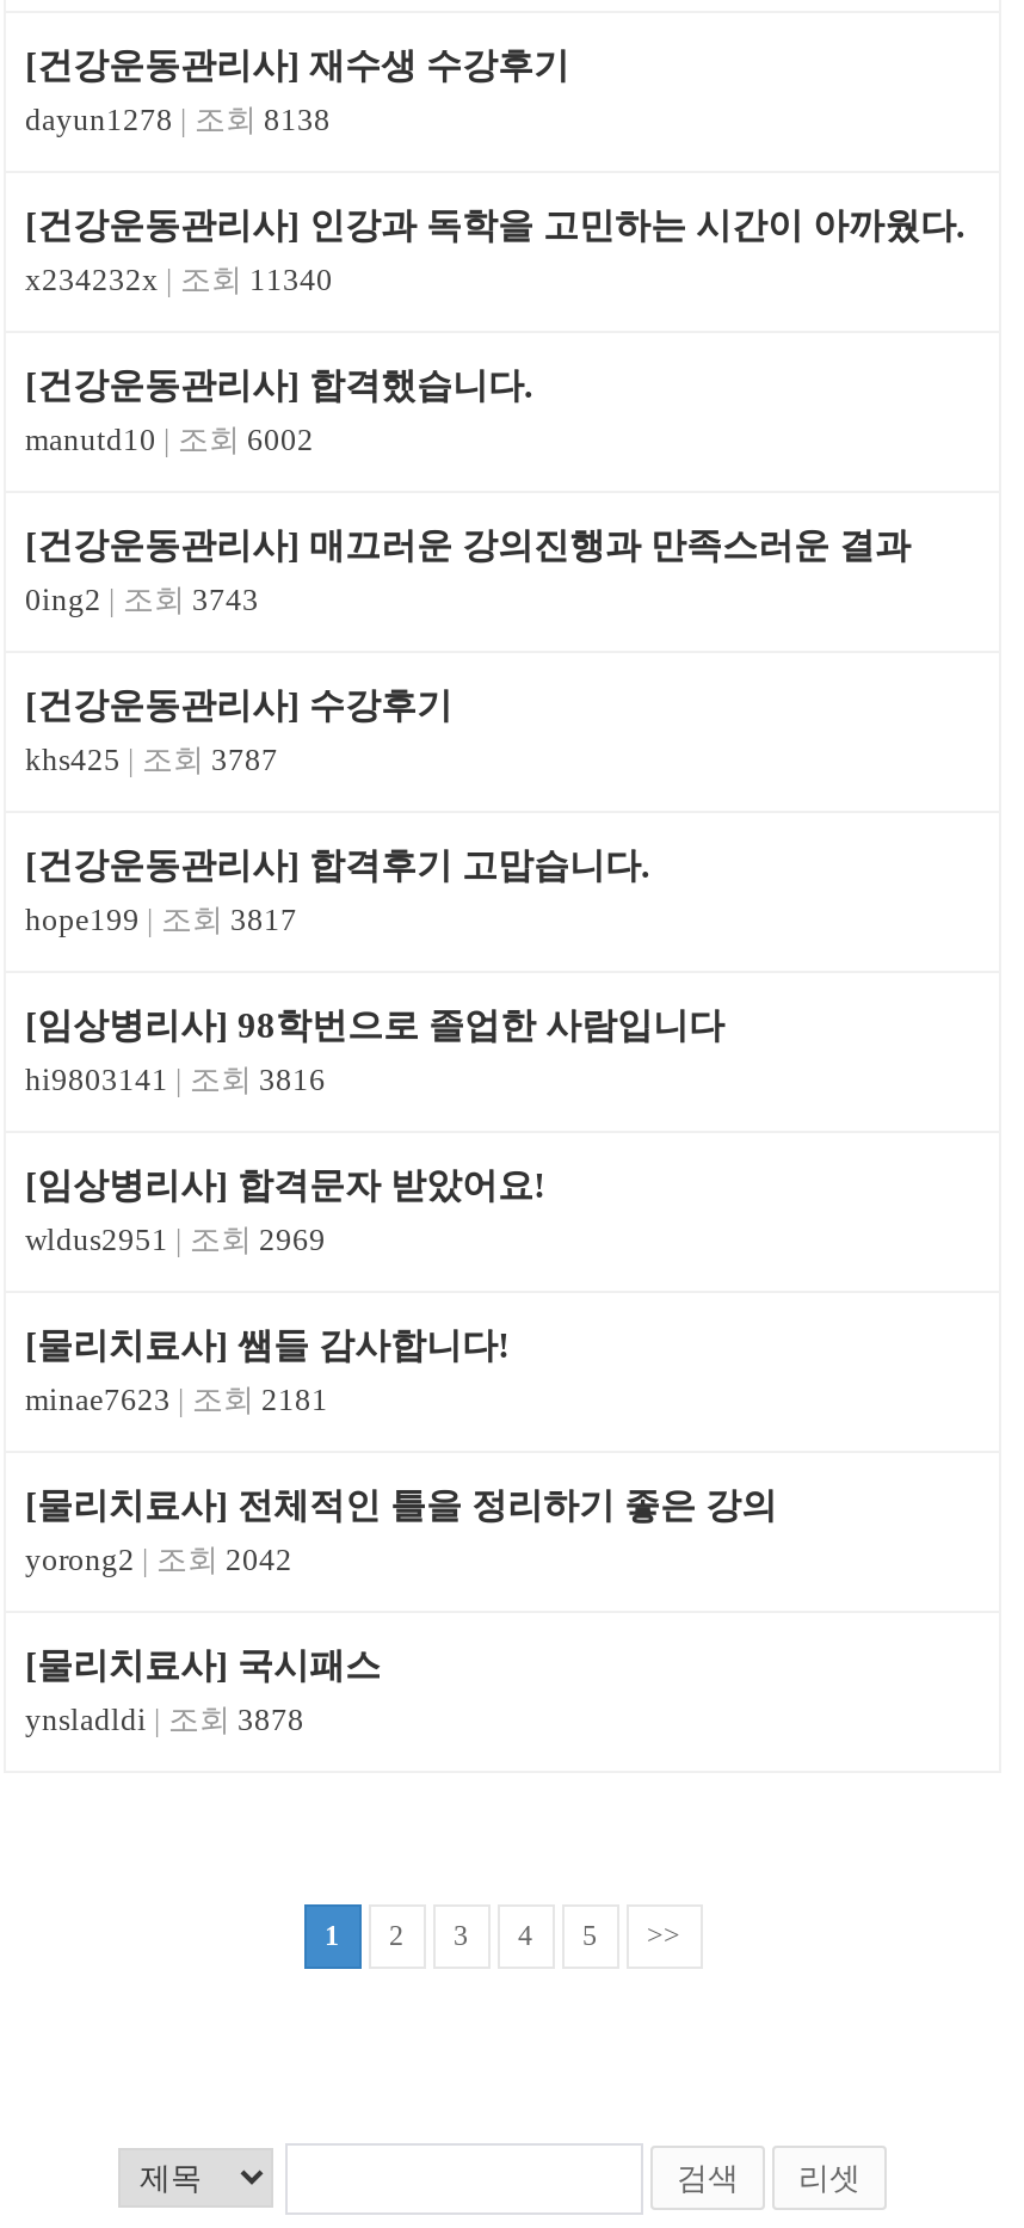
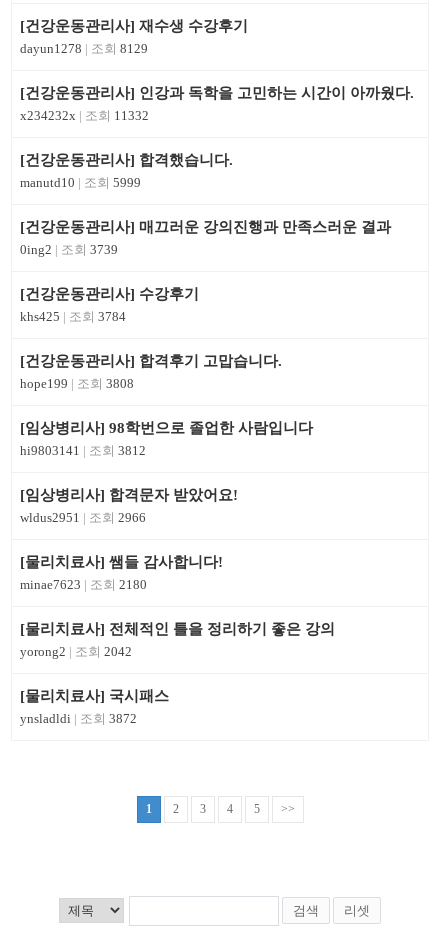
- 8138
+ 8129

- 11340
+ 11332

- 6002
+ 5999

- 3743
+ 3739

- 3787
+ 3784

- 3817
+ 3808

- 3816
+ 3812

- 2969
+ 2966

- 2181
+ 2180

- 3878
+ 3872
